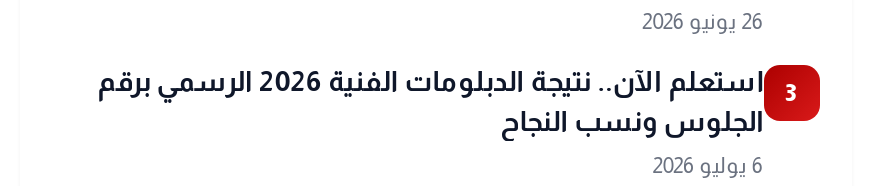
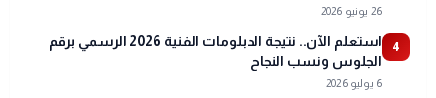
- 3
+ 4
